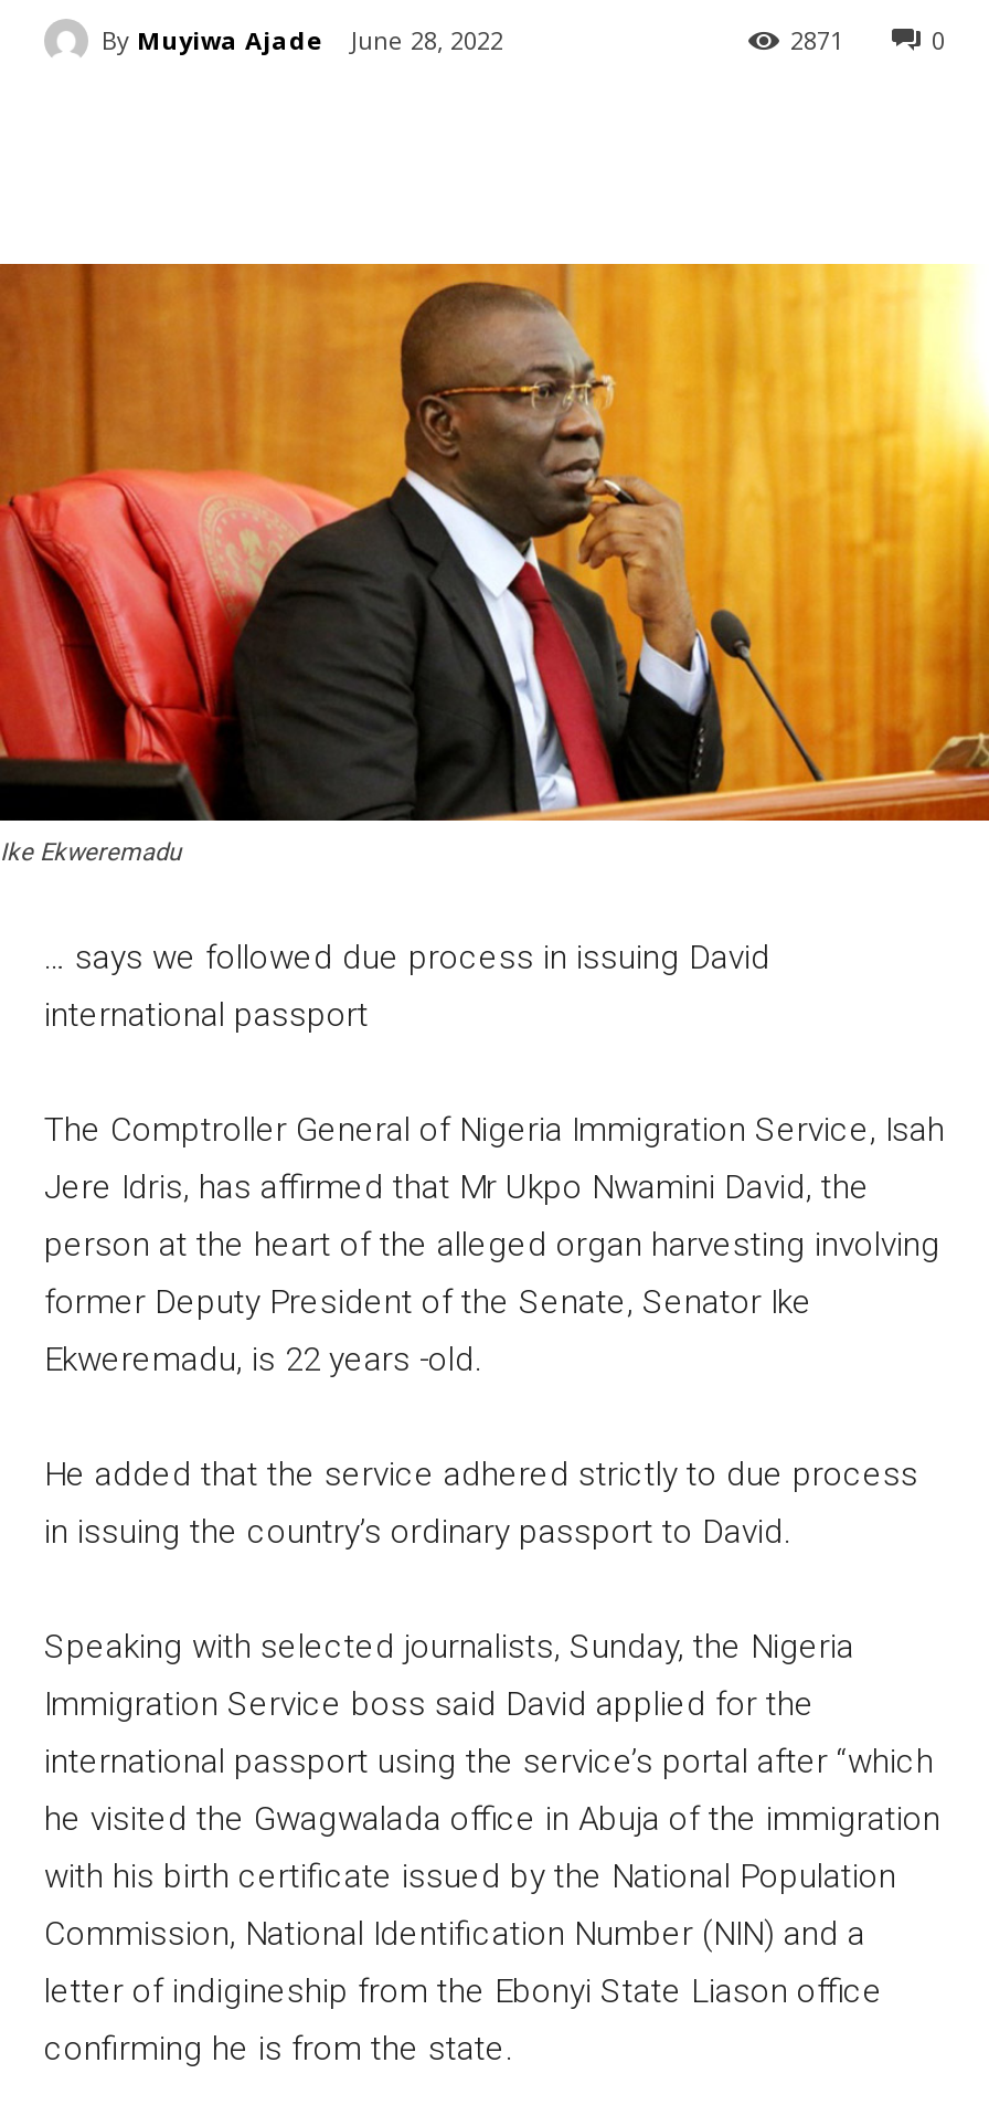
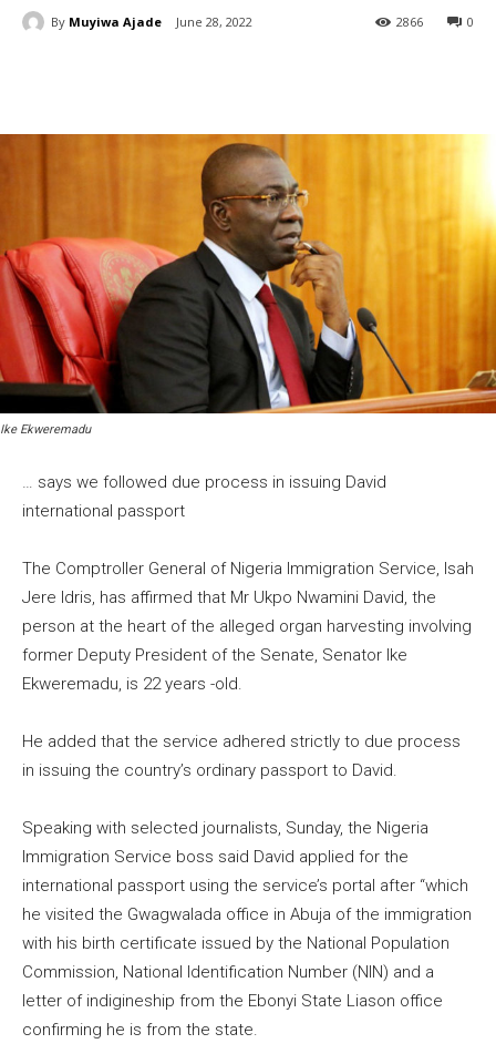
- 2871
+ 2866
